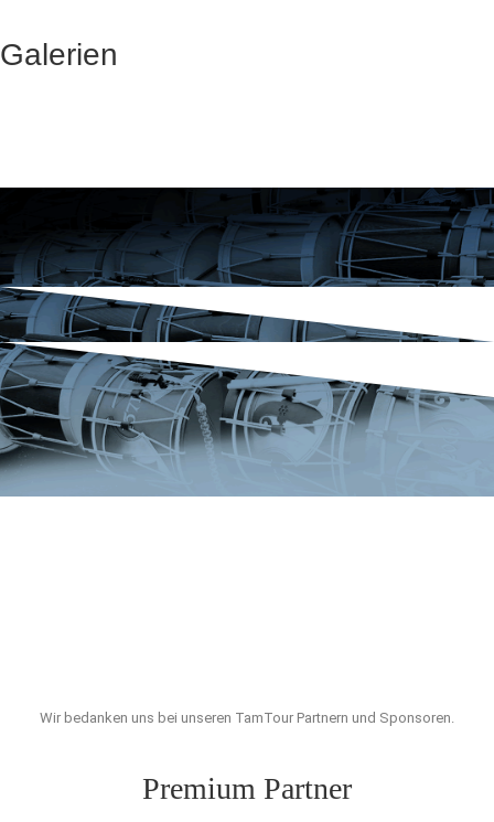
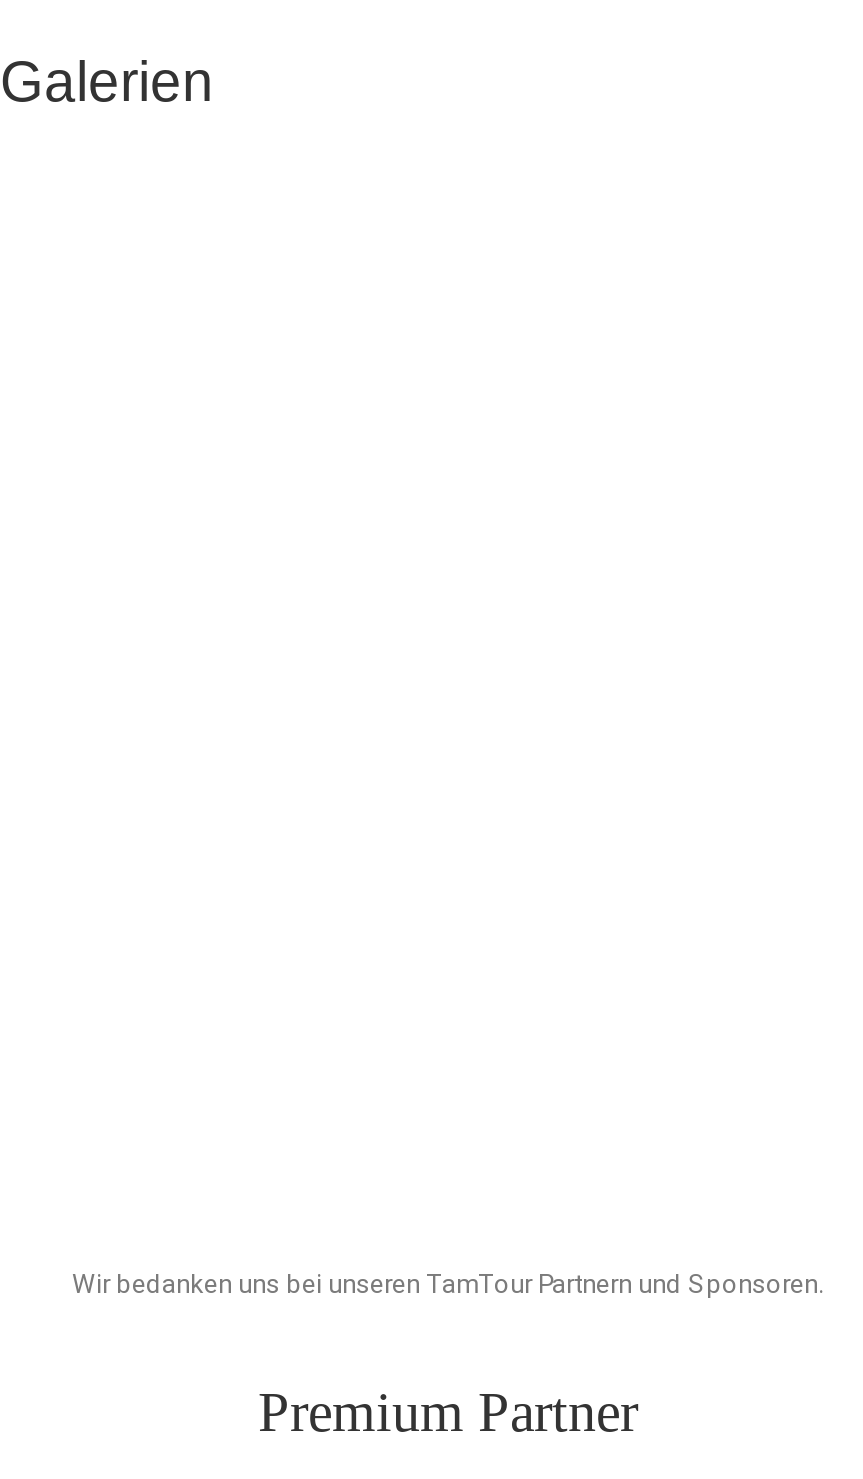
- [image]
